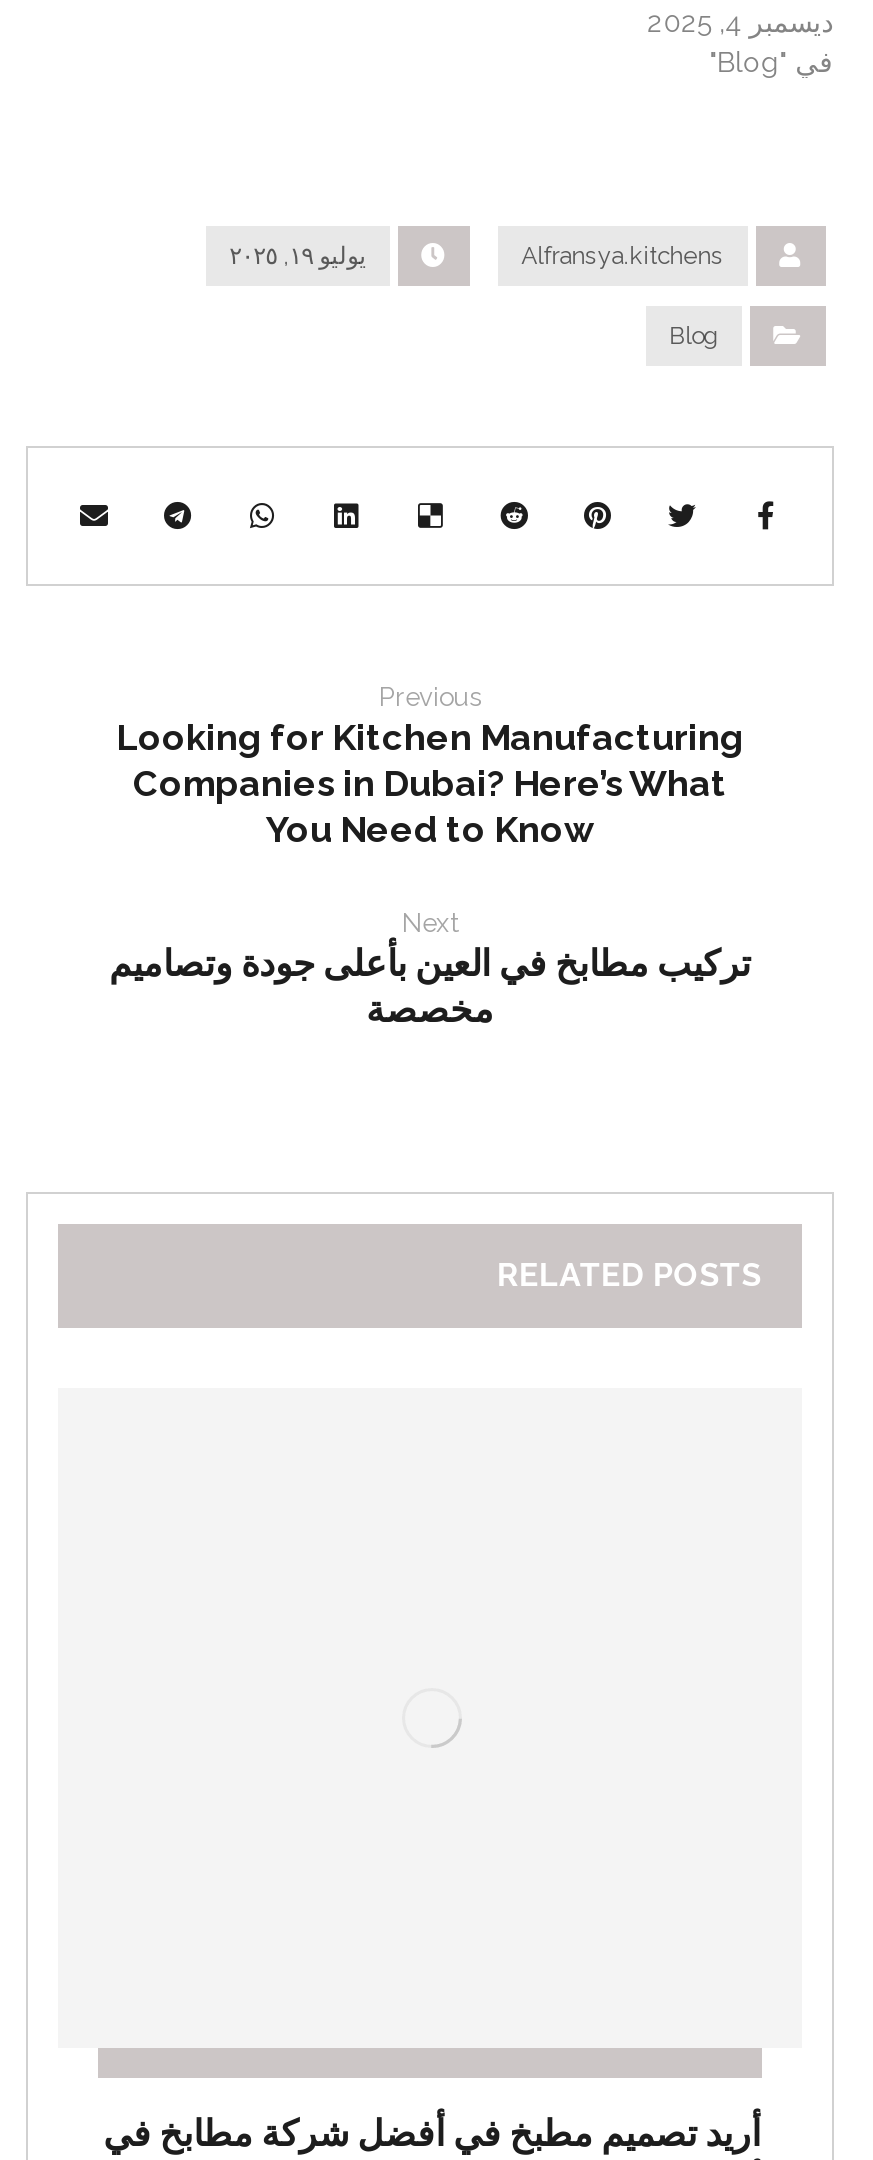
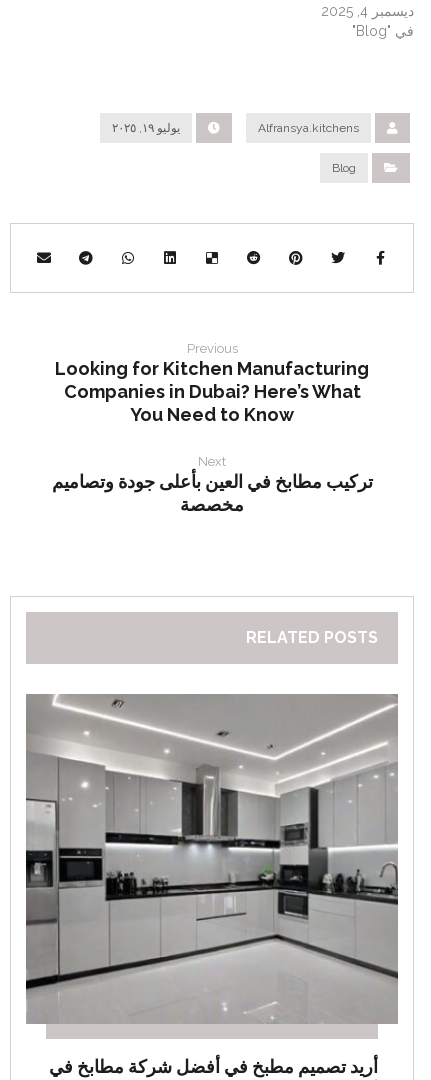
+ [image]
